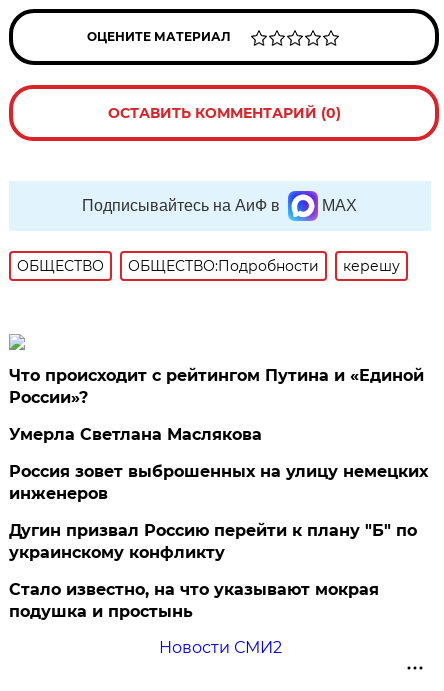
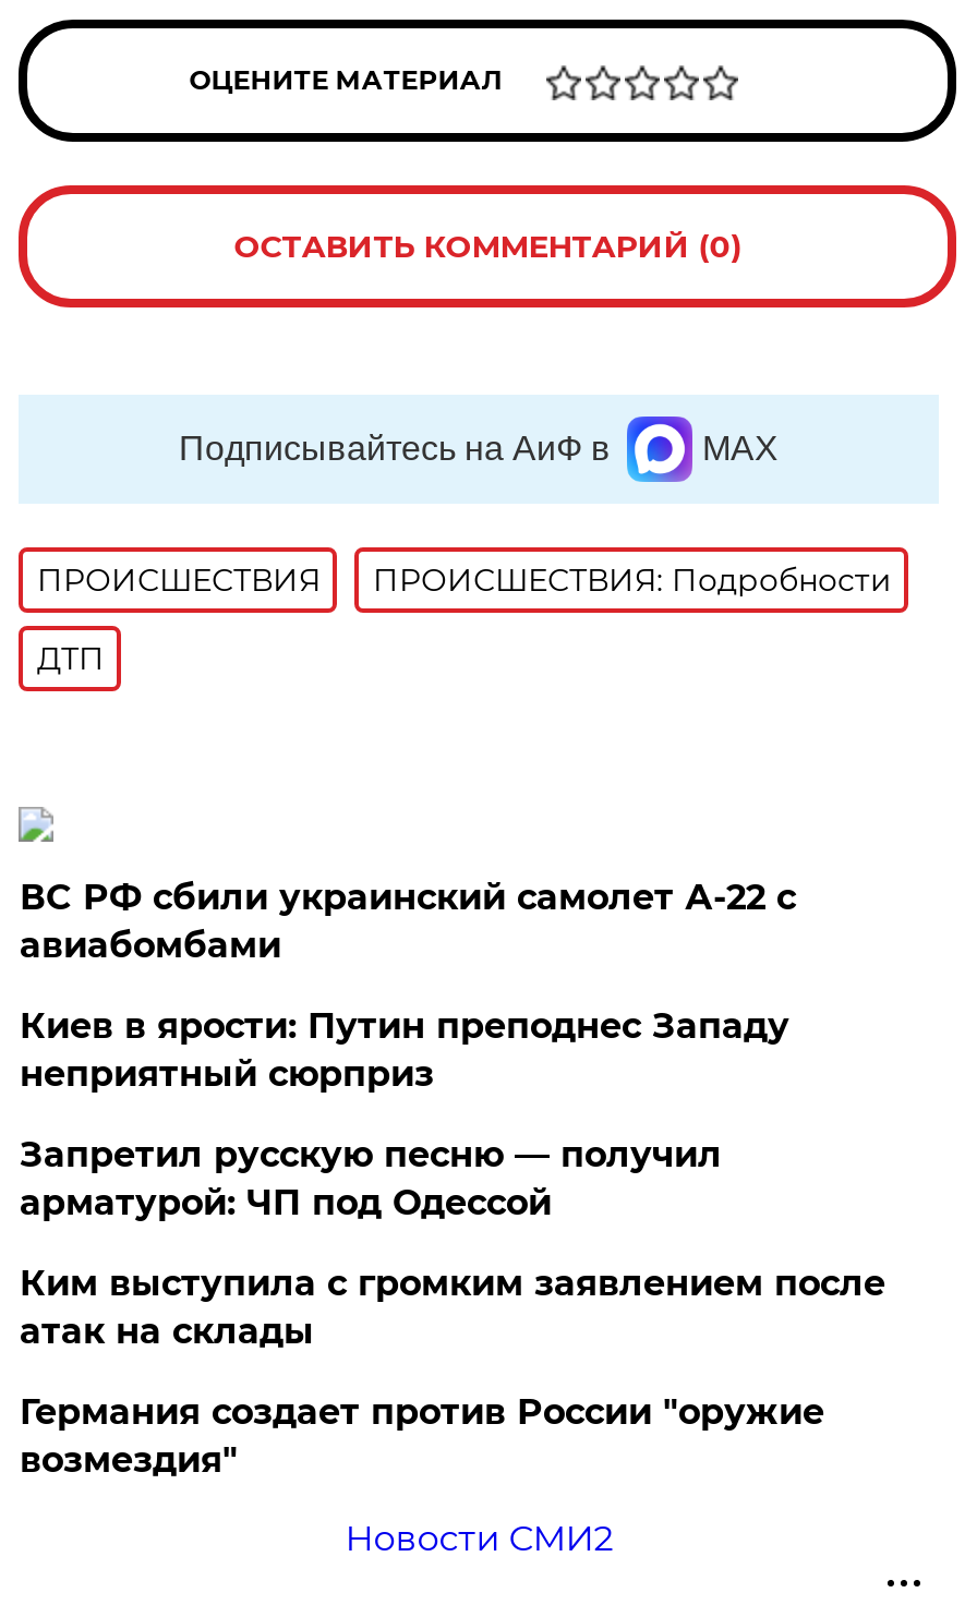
- ОБЩЕСТВО
- ОБЩЕСТВО:Подробности
- керешу
+ ПРОИСШЕСТВИЯ
+ ПРОИСШЕСТВИЯ: Подробности
+ ДТП

- Что происходит с рейтингом Путина и «Единой
- России»?
- Умерла Светлана Маслякова
- Россия зовет выброшенных на улицу немецких
- инженеров
- Дугин призвал Россию перейти к плану "Б" по
- украинскому конфликту
- Стало известно, на что указывают мокрая
- подушка и простынь
+ ВС РФ сбили украинский самолет А-22 с
+ авиабомбами
+ Киев в ярости: Путин преподнес Западу
+ неприятный сюрприз
+ Запретил русскую песню — получил
+ арматурой: ЧП под Одессой
+ Ким выступила с громким заявлением после
+ атак на склады
+ Германия создает против России "оружие
+ возмездия"
